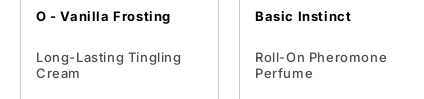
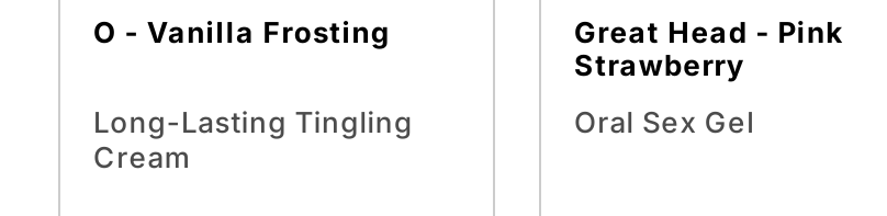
- Basic Instinct
+ Great Head - Pink
+ Strawberry

- Roll-On Pheromone
- Perfume
+ Oral Sex Gel
